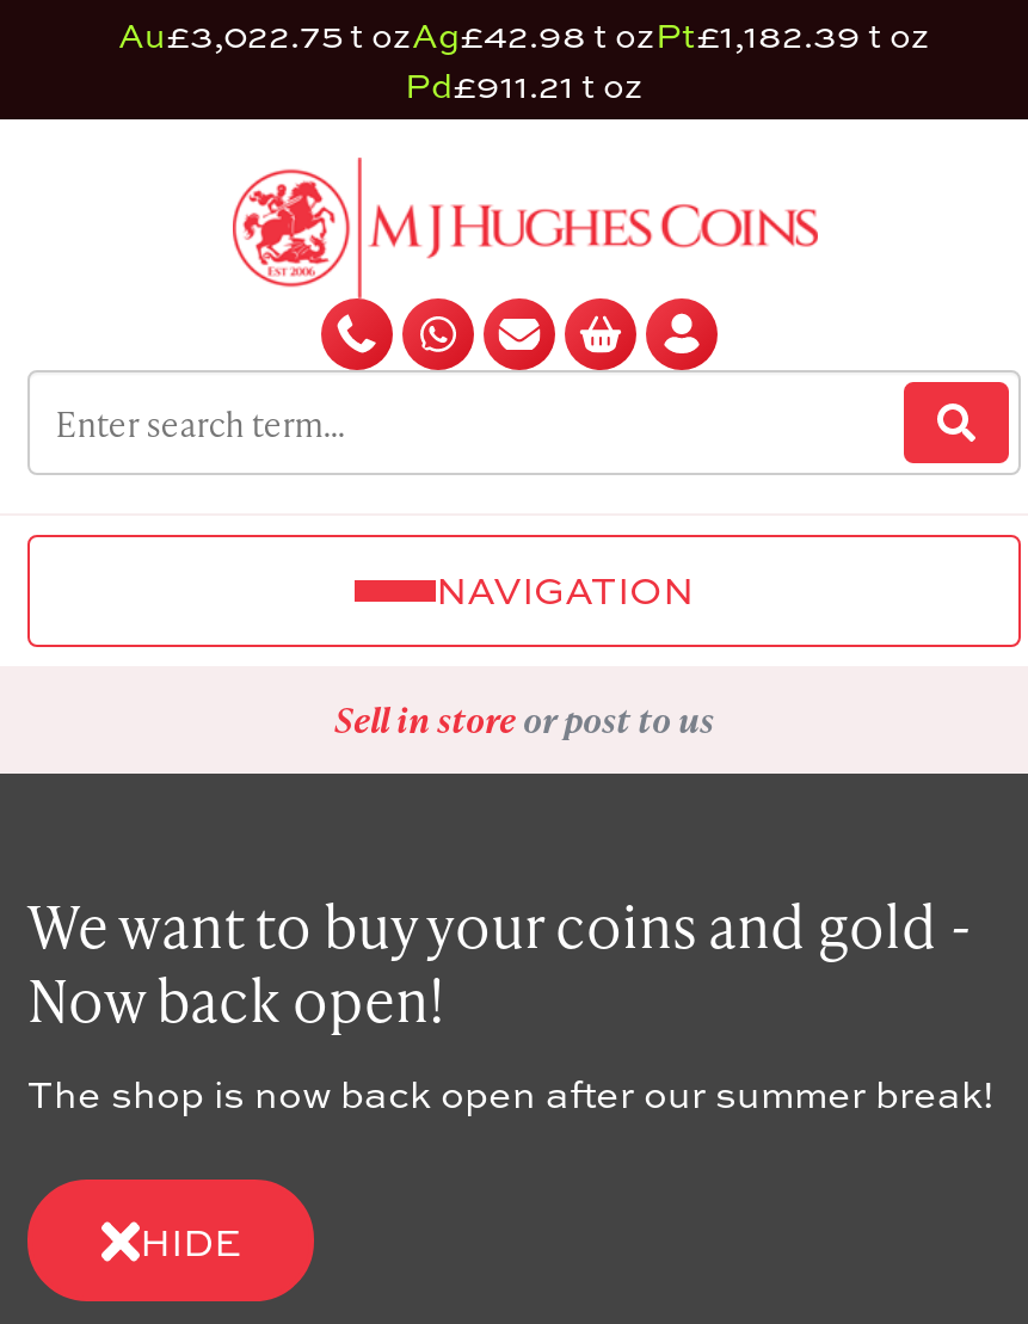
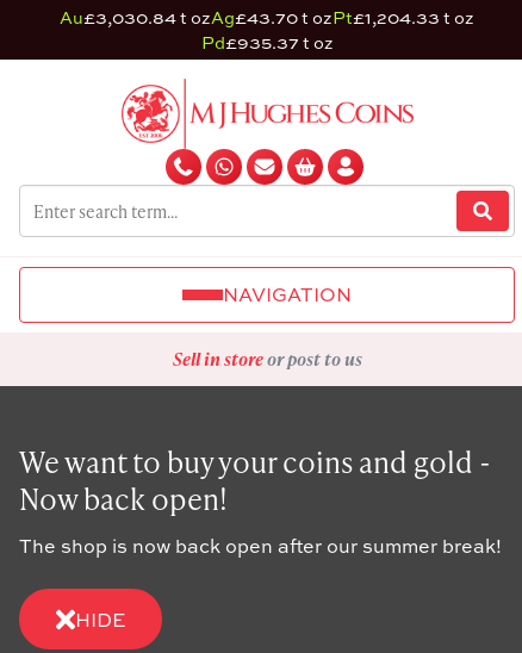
- Au£3,022.75 t ozAg£42.98 t ozPt£1,182.39 t oz
+ Au£3,030.84 t ozAg£43.70 t ozPt£1,204.33 t oz

- Pd£911.21 t oz
+ Pd£935.37 t oz
